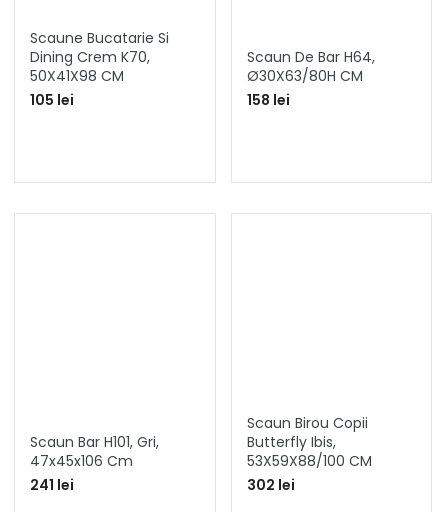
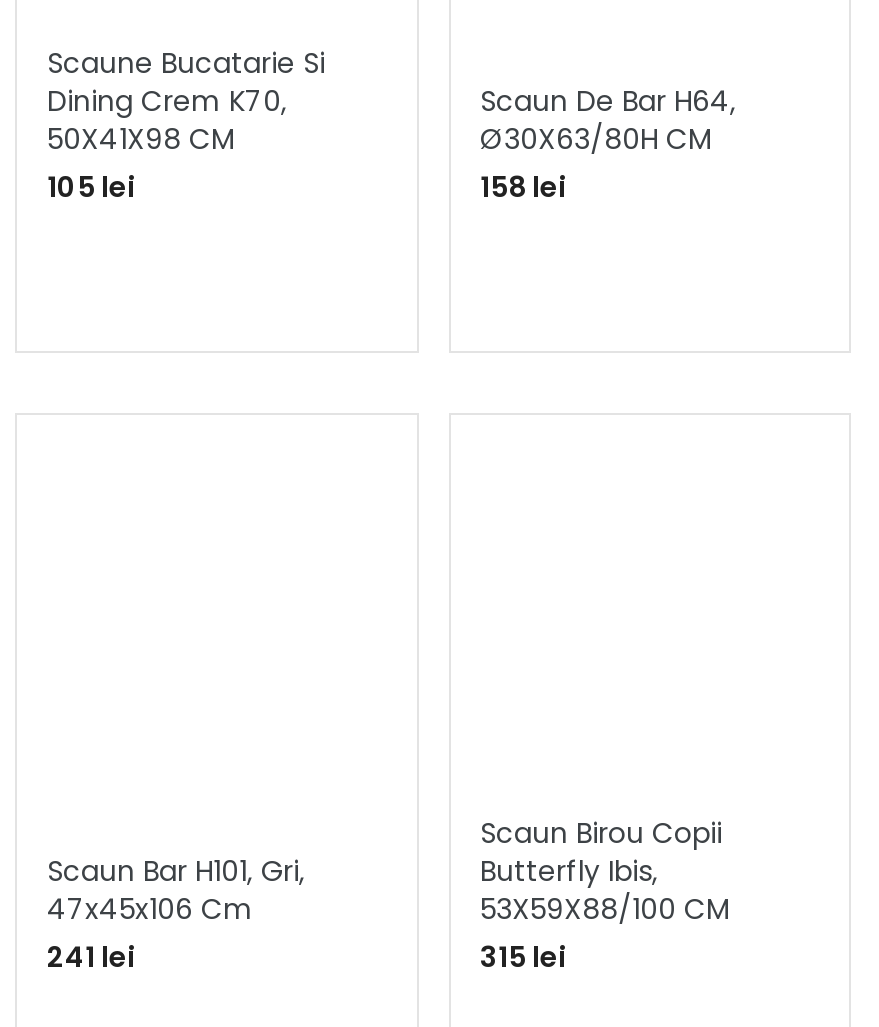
- 302 lei
+ 315 lei
